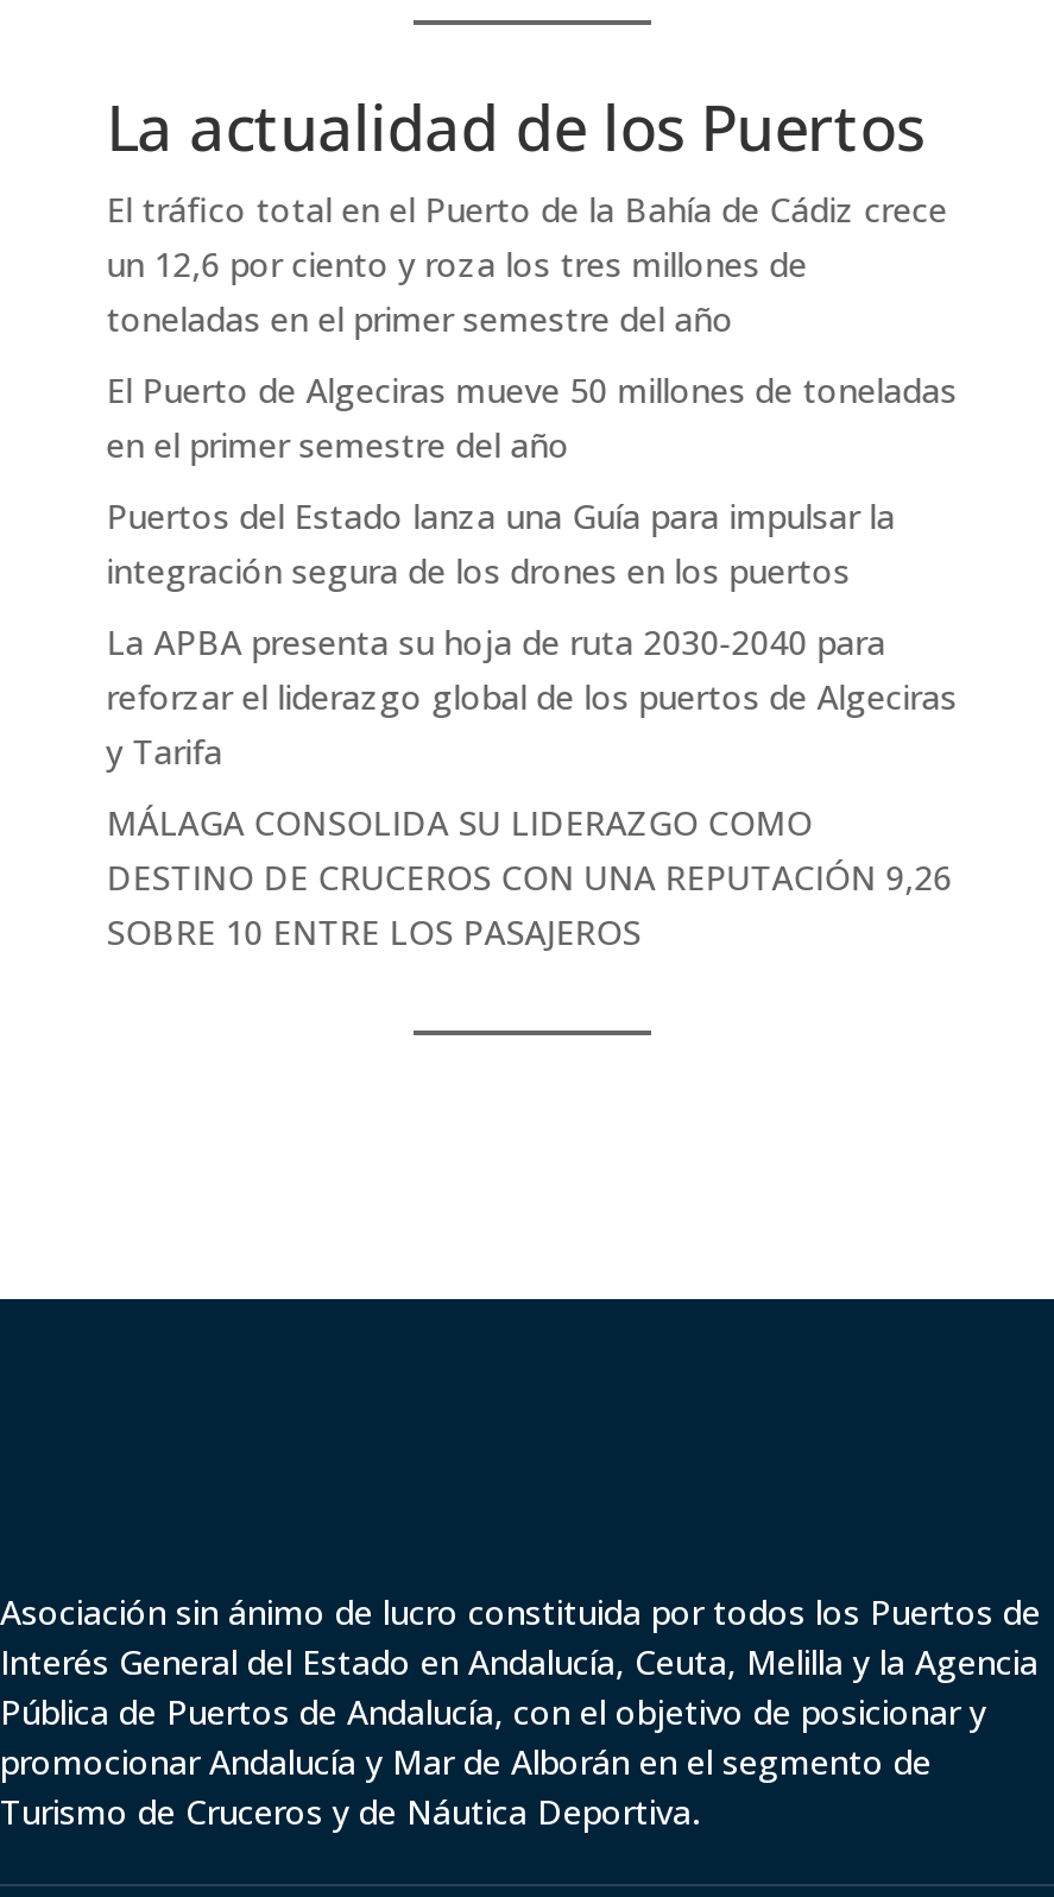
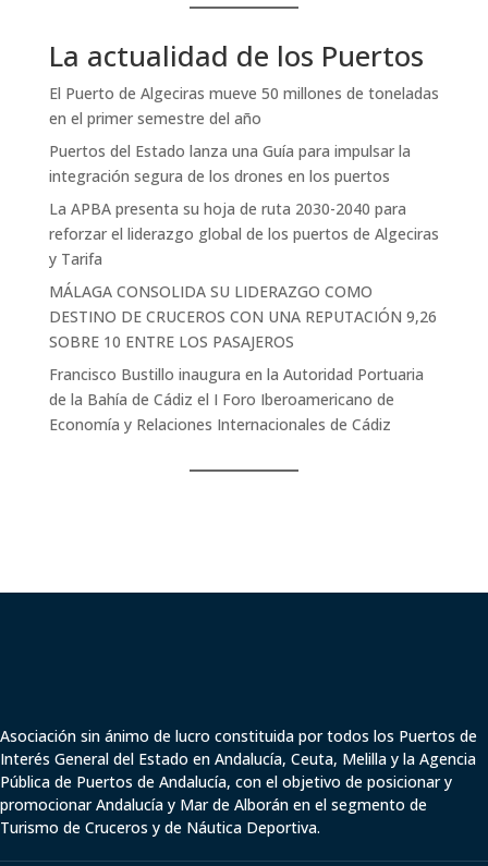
- El tráfico total en el Puerto de la Bahía de Cádiz crece
- un 12,6 por ciento y roza los tres millones de
- toneladas en el primer semestre del año

moved up: El Puerto de Algeciras mueve 50 millones de toneladas | en el primer semestre del año | Puertos del Estado lanza una Guía para impulsar la | ... | DESTINO DE CRUCEROS CON UNA REPUTACIÓN 9,26 | SOBRE 10 ENTRE LOS PASAJEROS

+ Francisco Bustillo inaugura en la Autoridad Portuaria
+ de la Bahía de Cádiz el I Foro Iberoamericano de
+ Economía y Relaciones Internacionales de Cádiz
